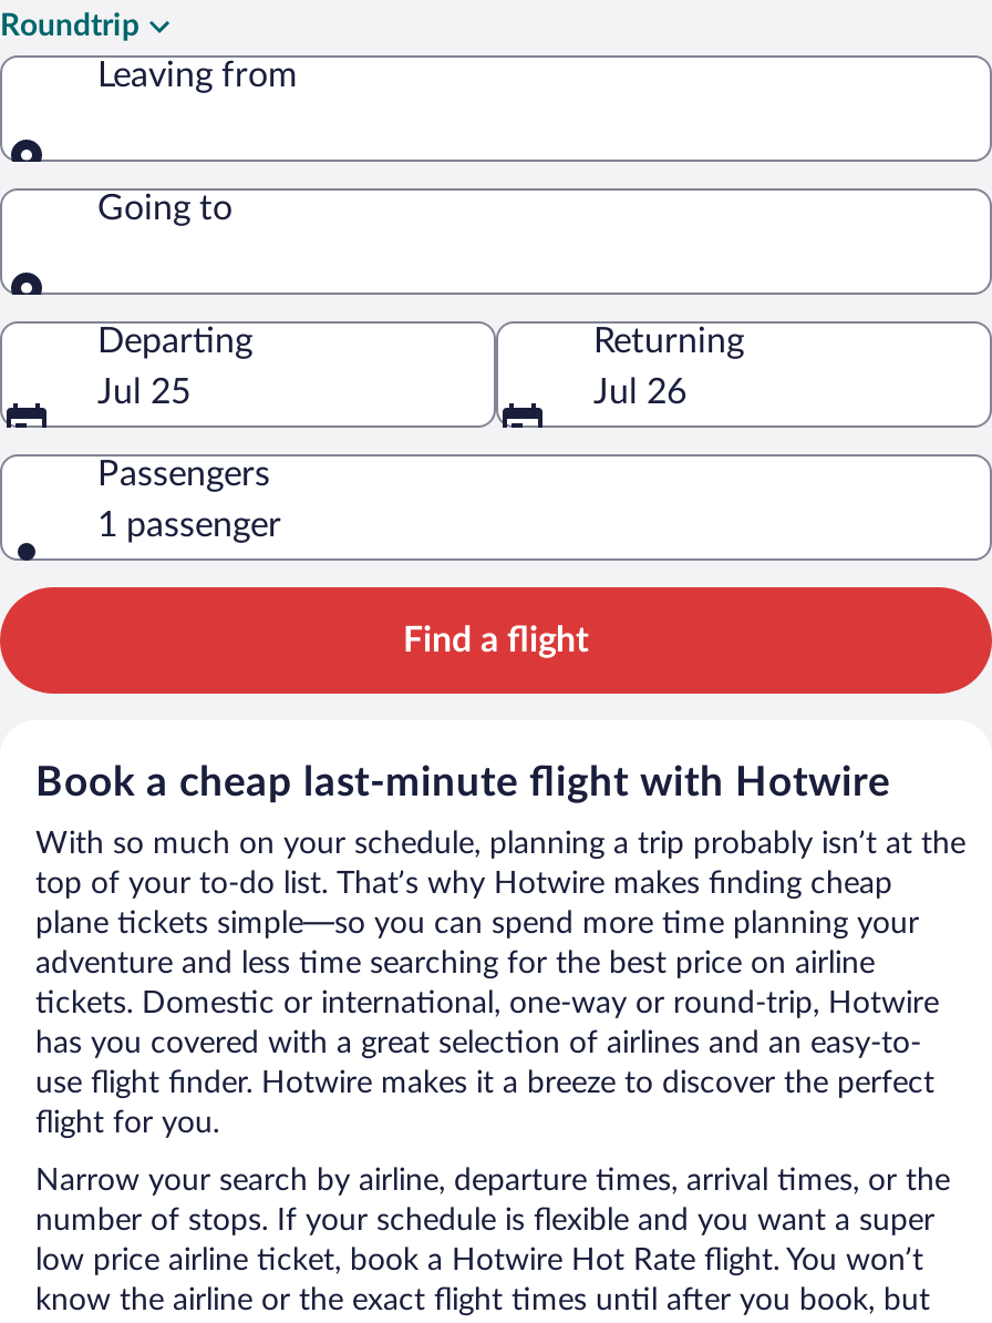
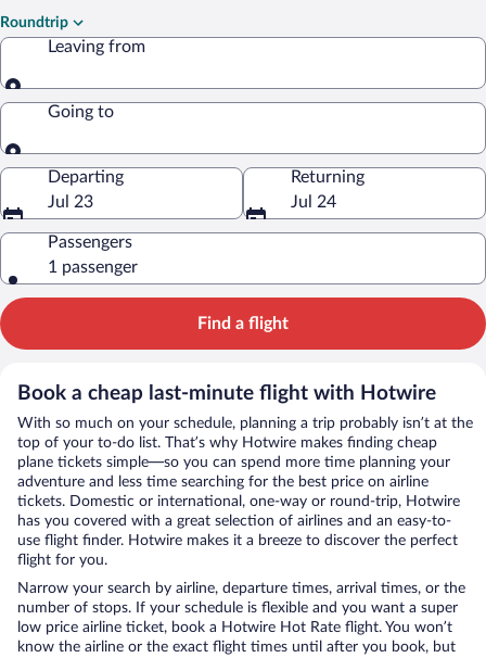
- Jul 25
+ Jul 23

- Jul 26
+ Jul 24
